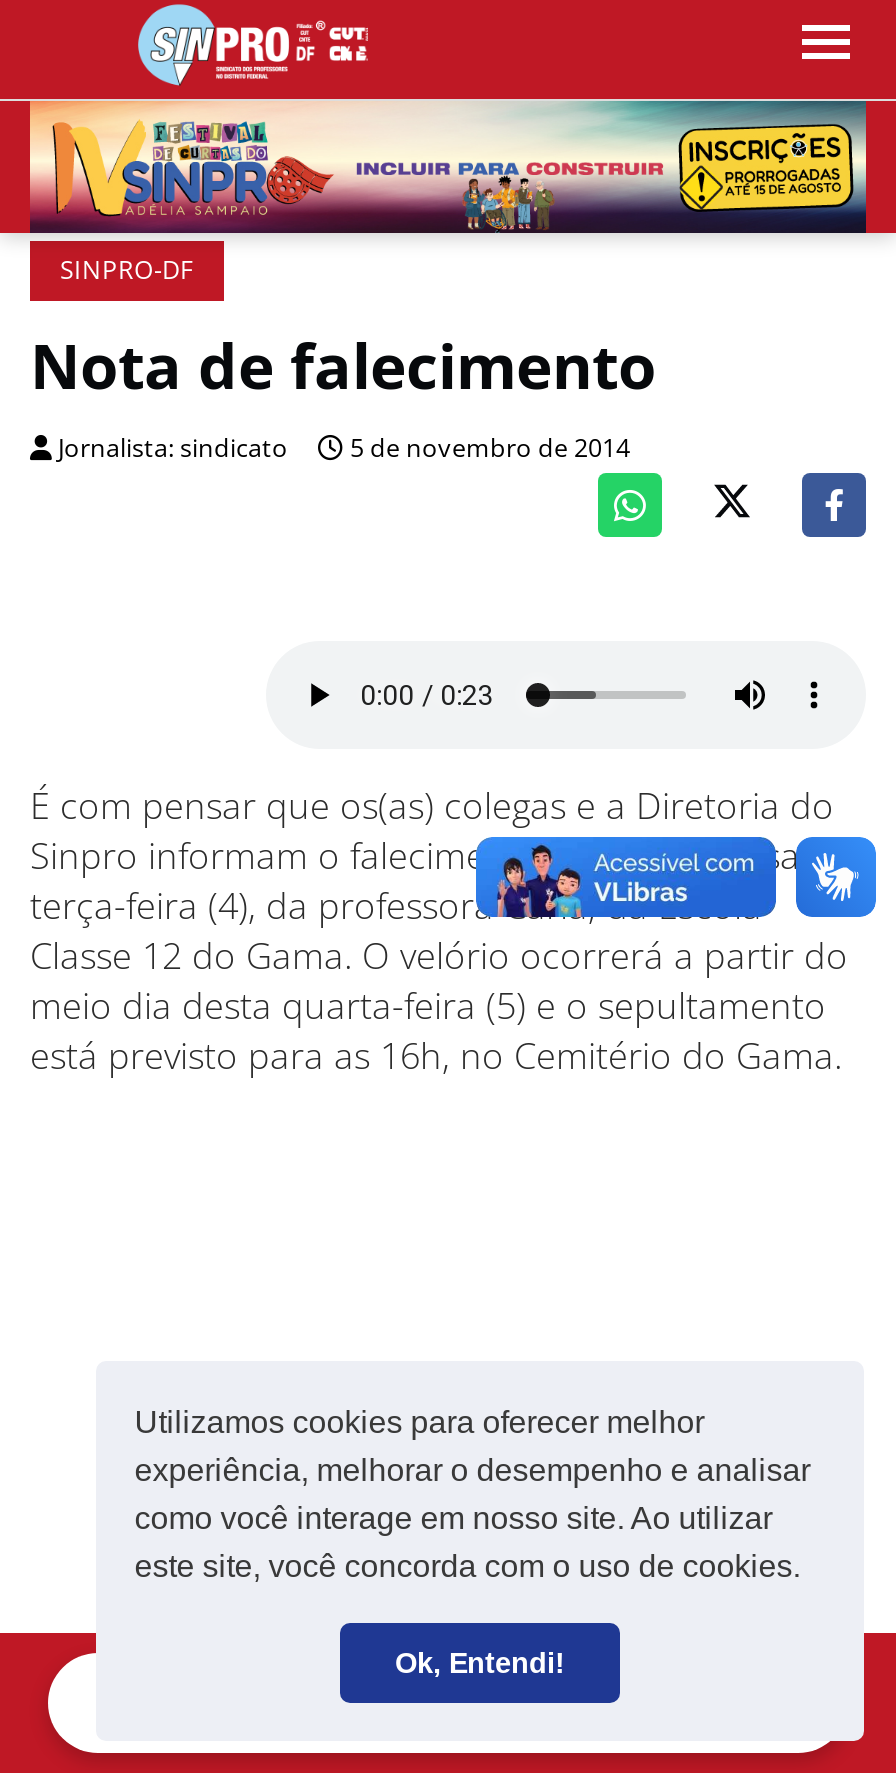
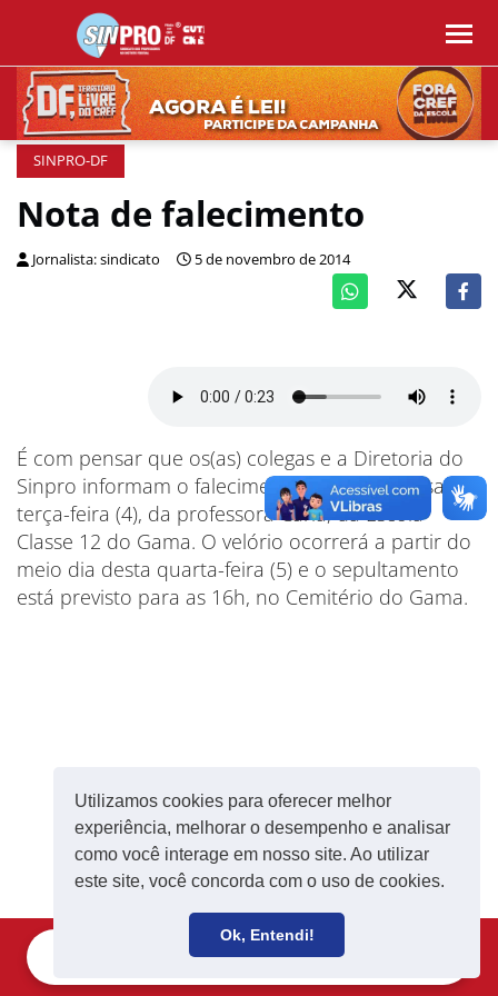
- [image]
+ [image]
